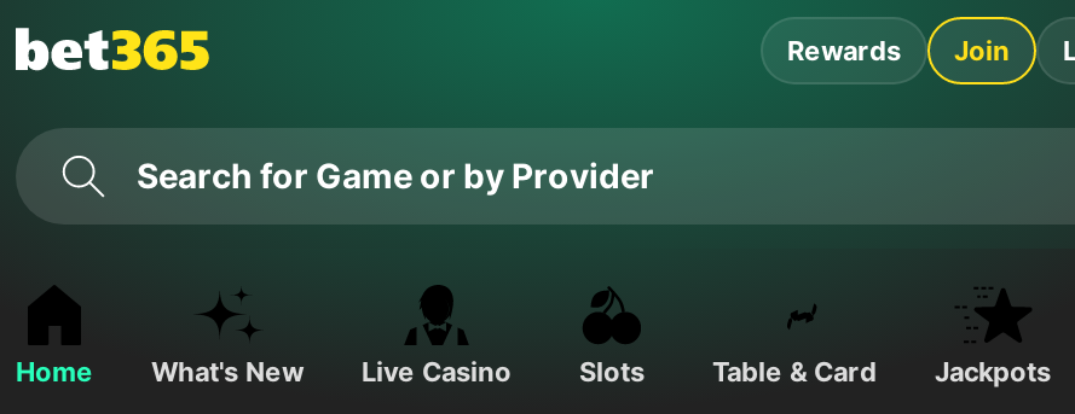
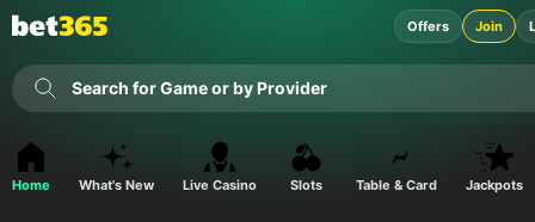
- Rewards
+ Offers
